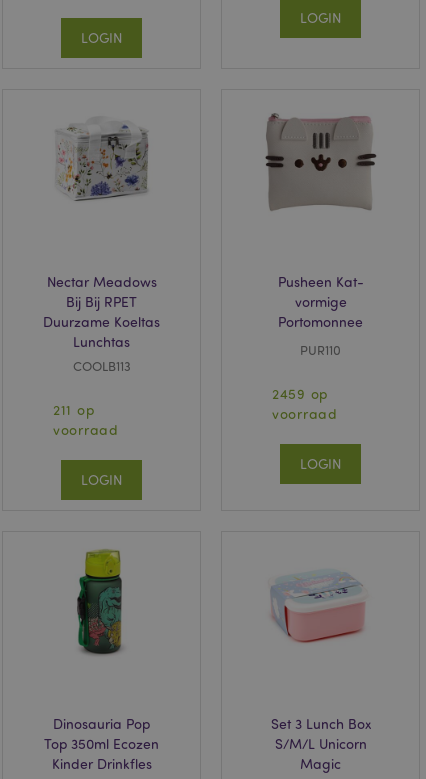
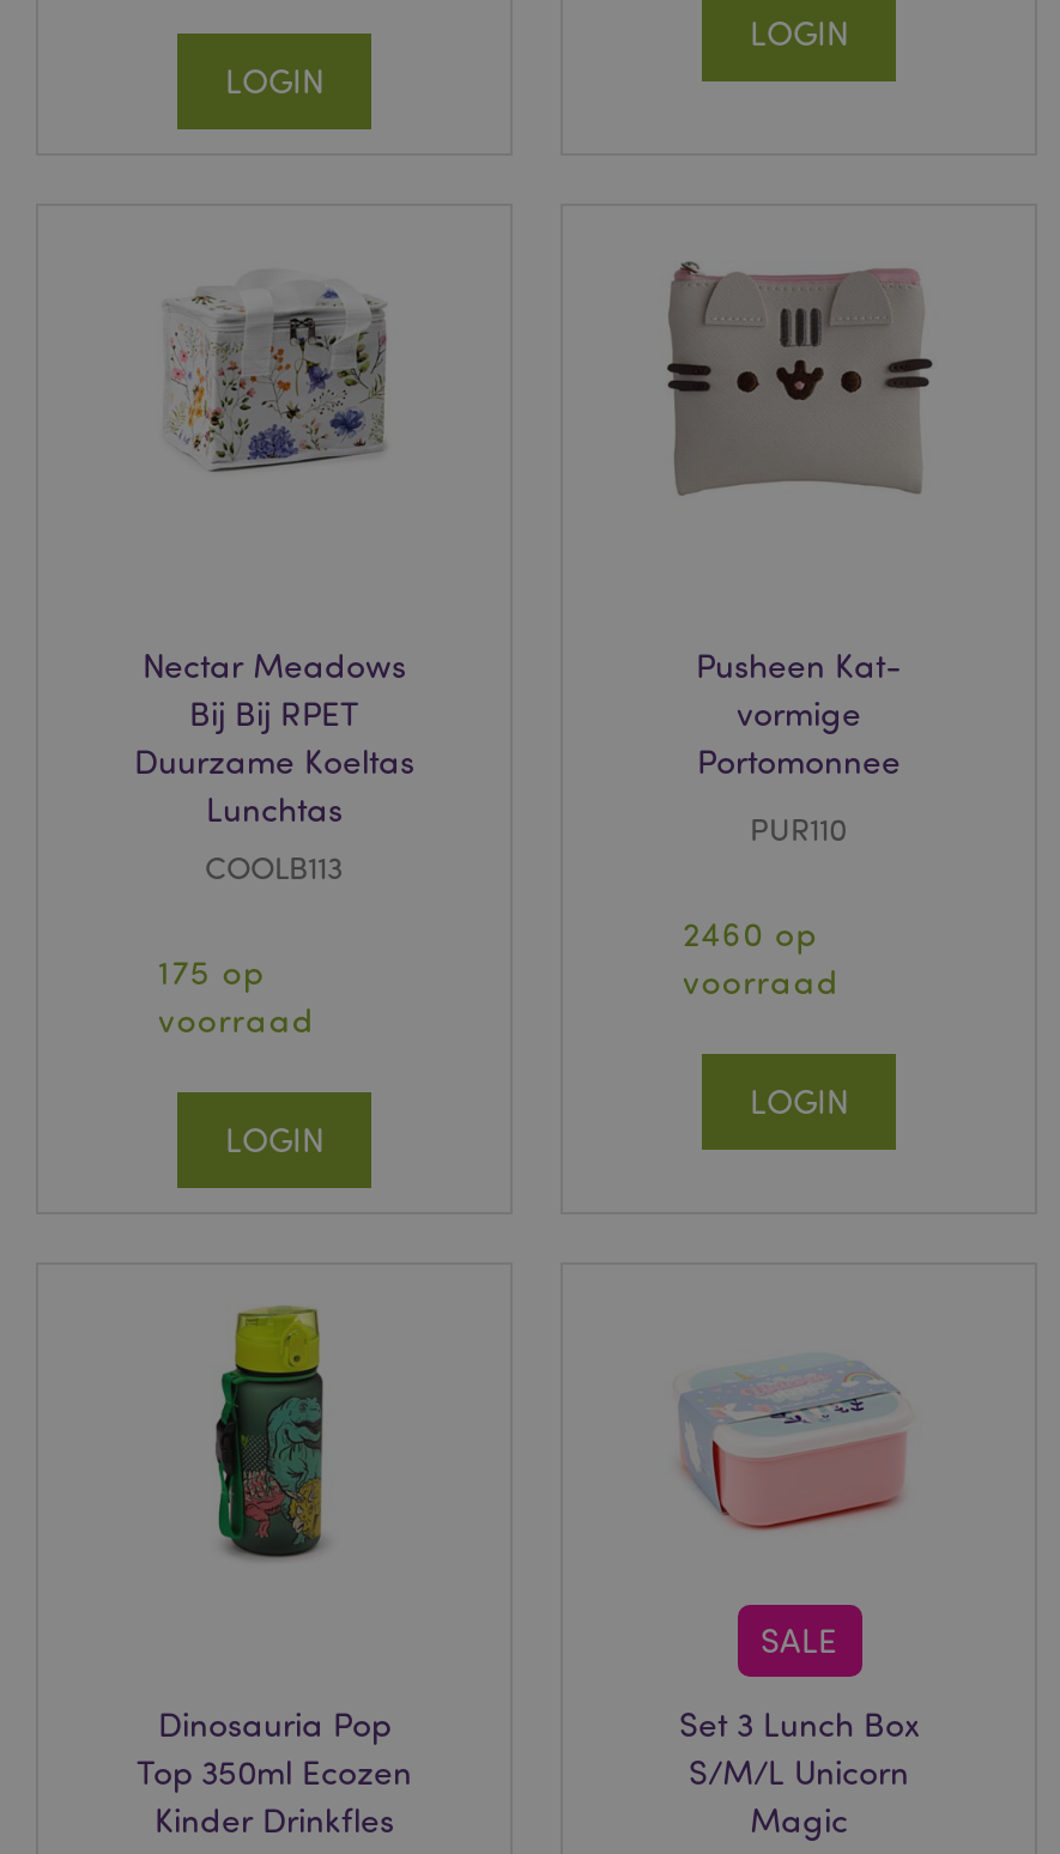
- 2459 op
+ 2460 op

- 211 op
+ 175 op

+ SALE
